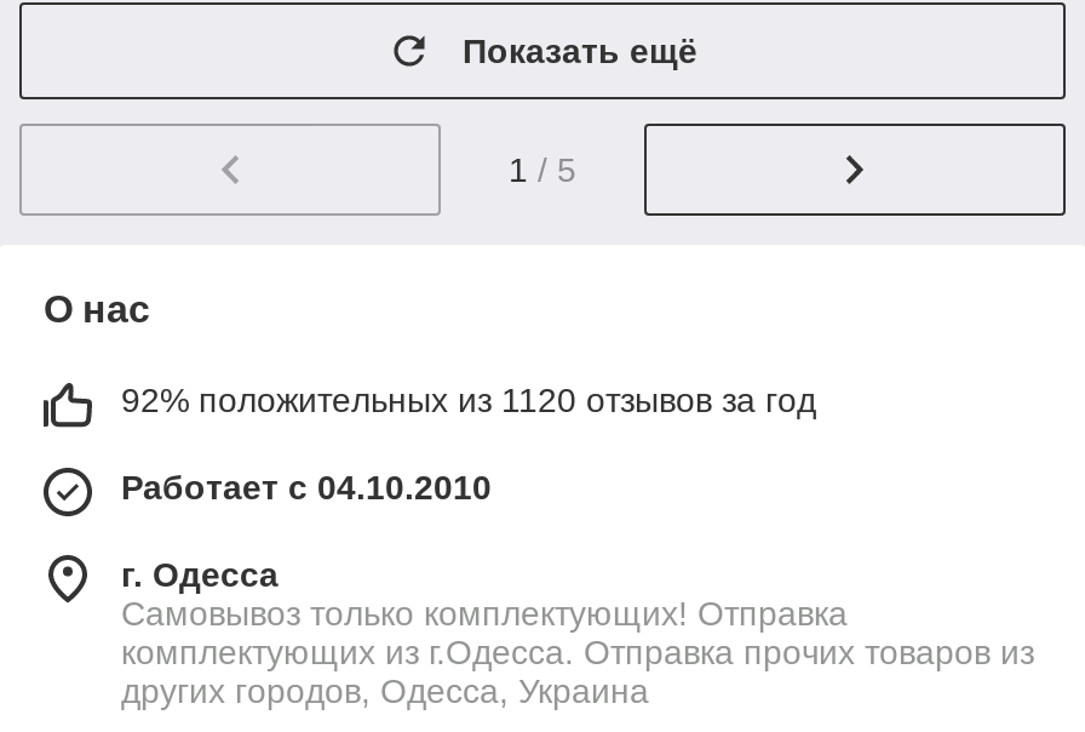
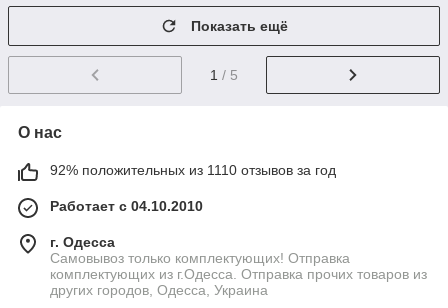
- 92% положительных из 1120 отзывов за год
+ 92% положительных из 1110 отзывов за год
